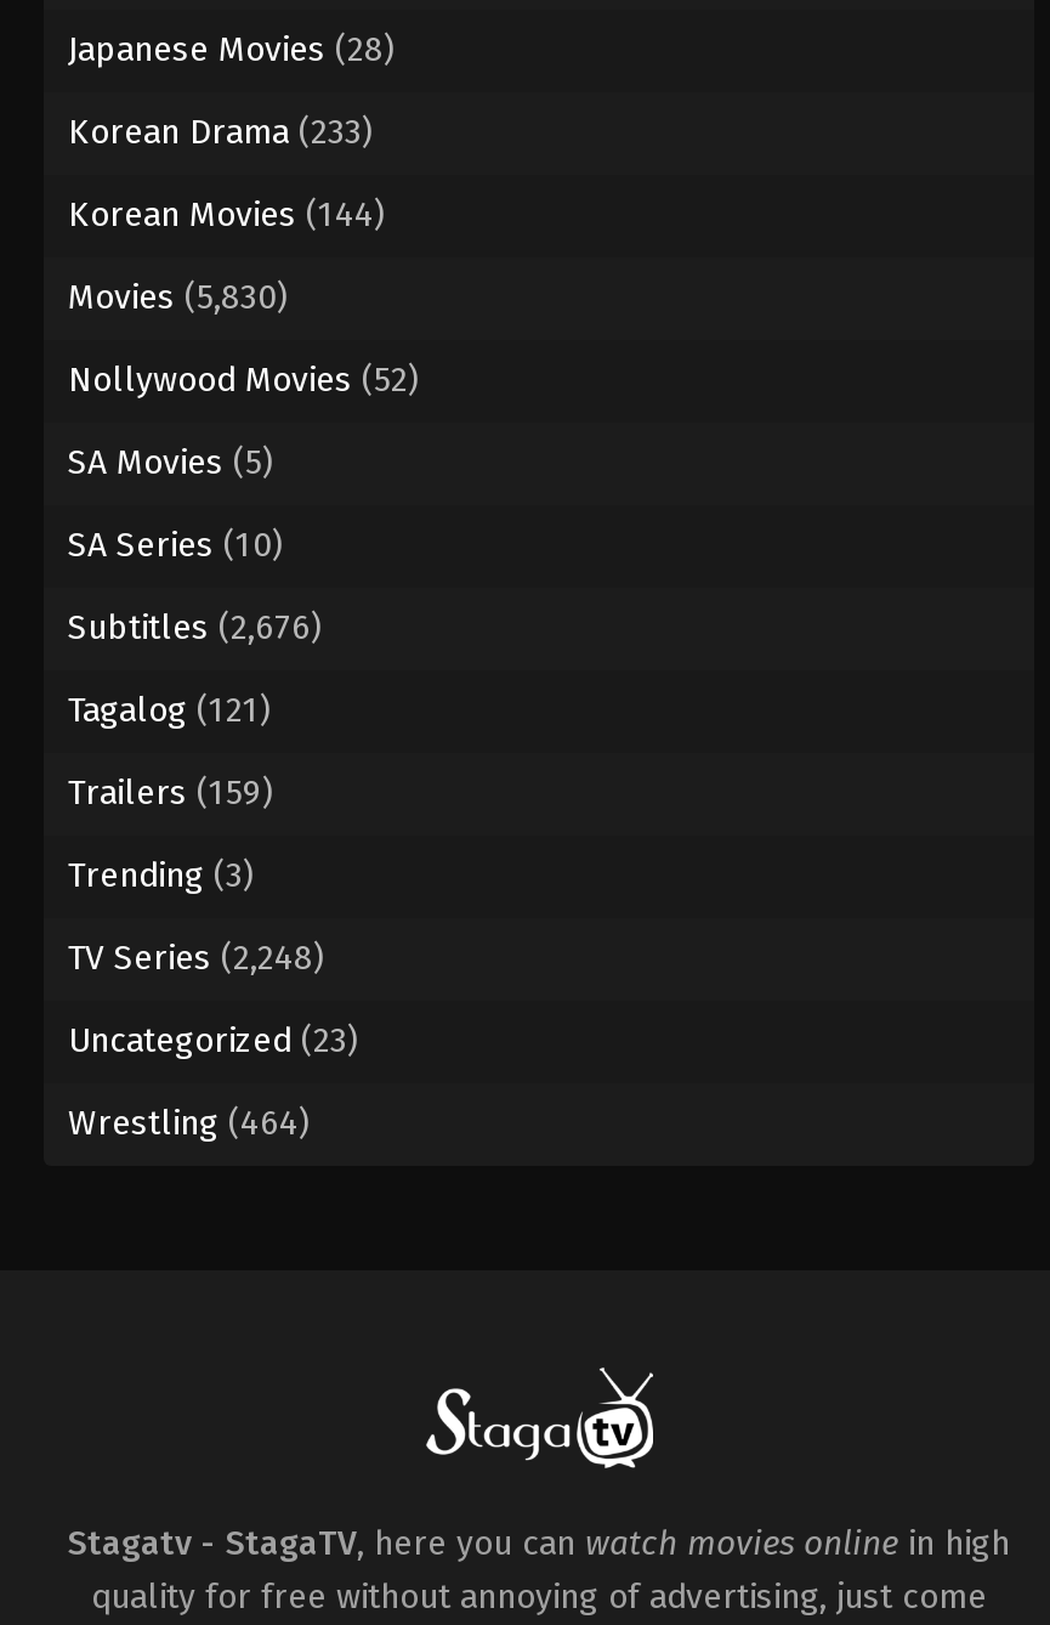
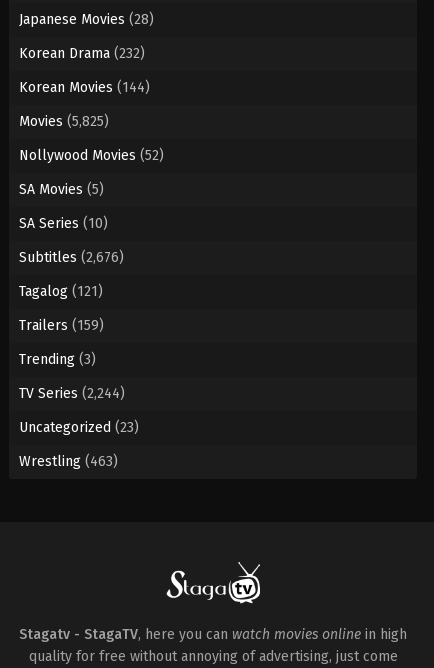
- Korean Drama (233)
+ Korean Drama (232)

- Movies (5,830)
+ Movies (5,825)

- TV Series (2,248)
+ TV Series (2,244)

- Wrestling (464)
+ Wrestling (463)
